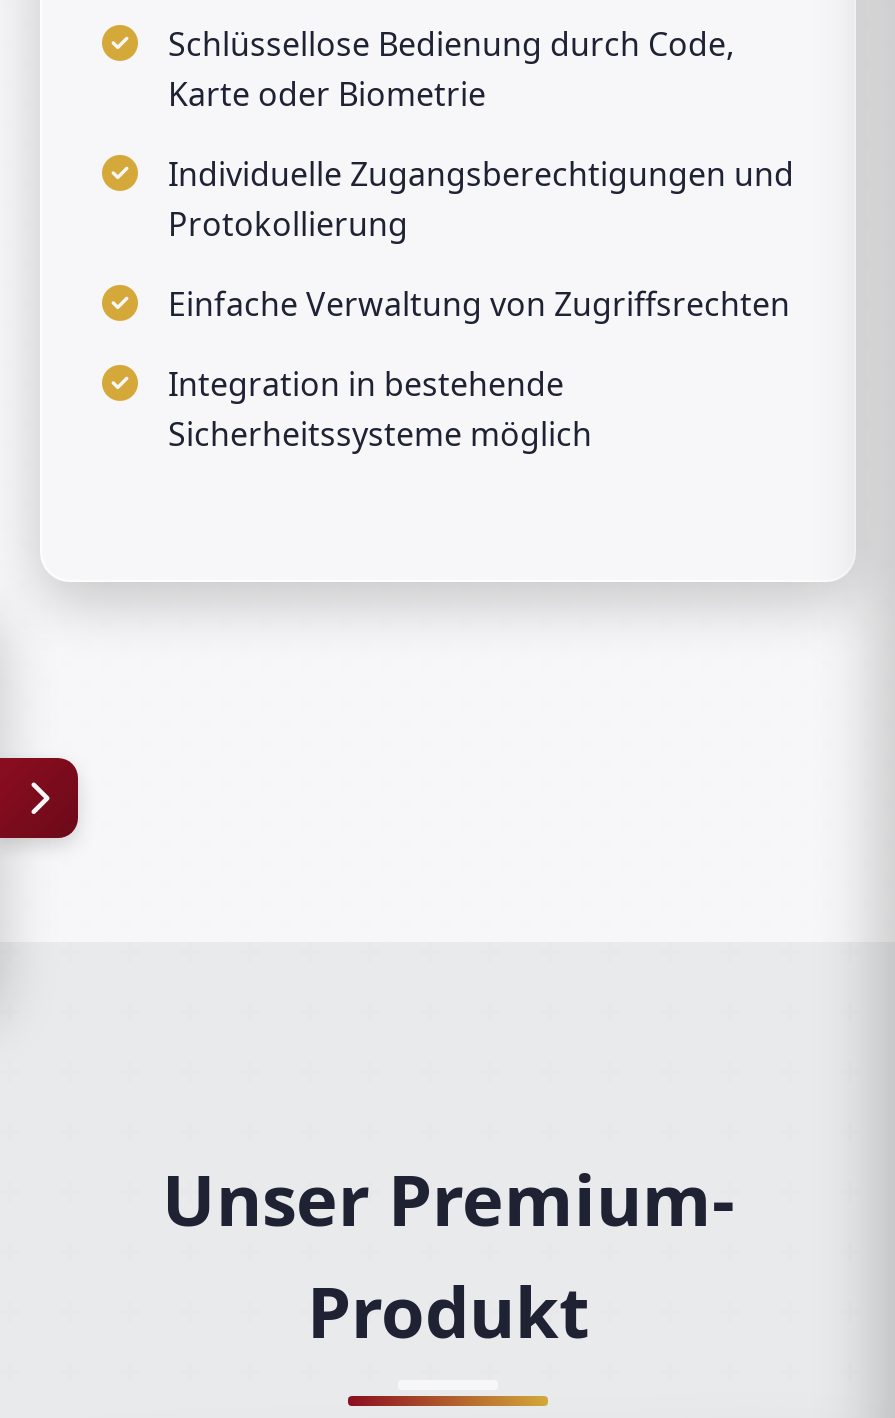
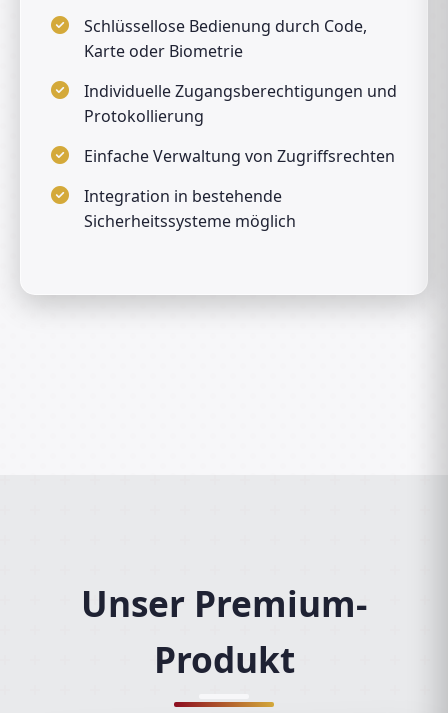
- [image]
